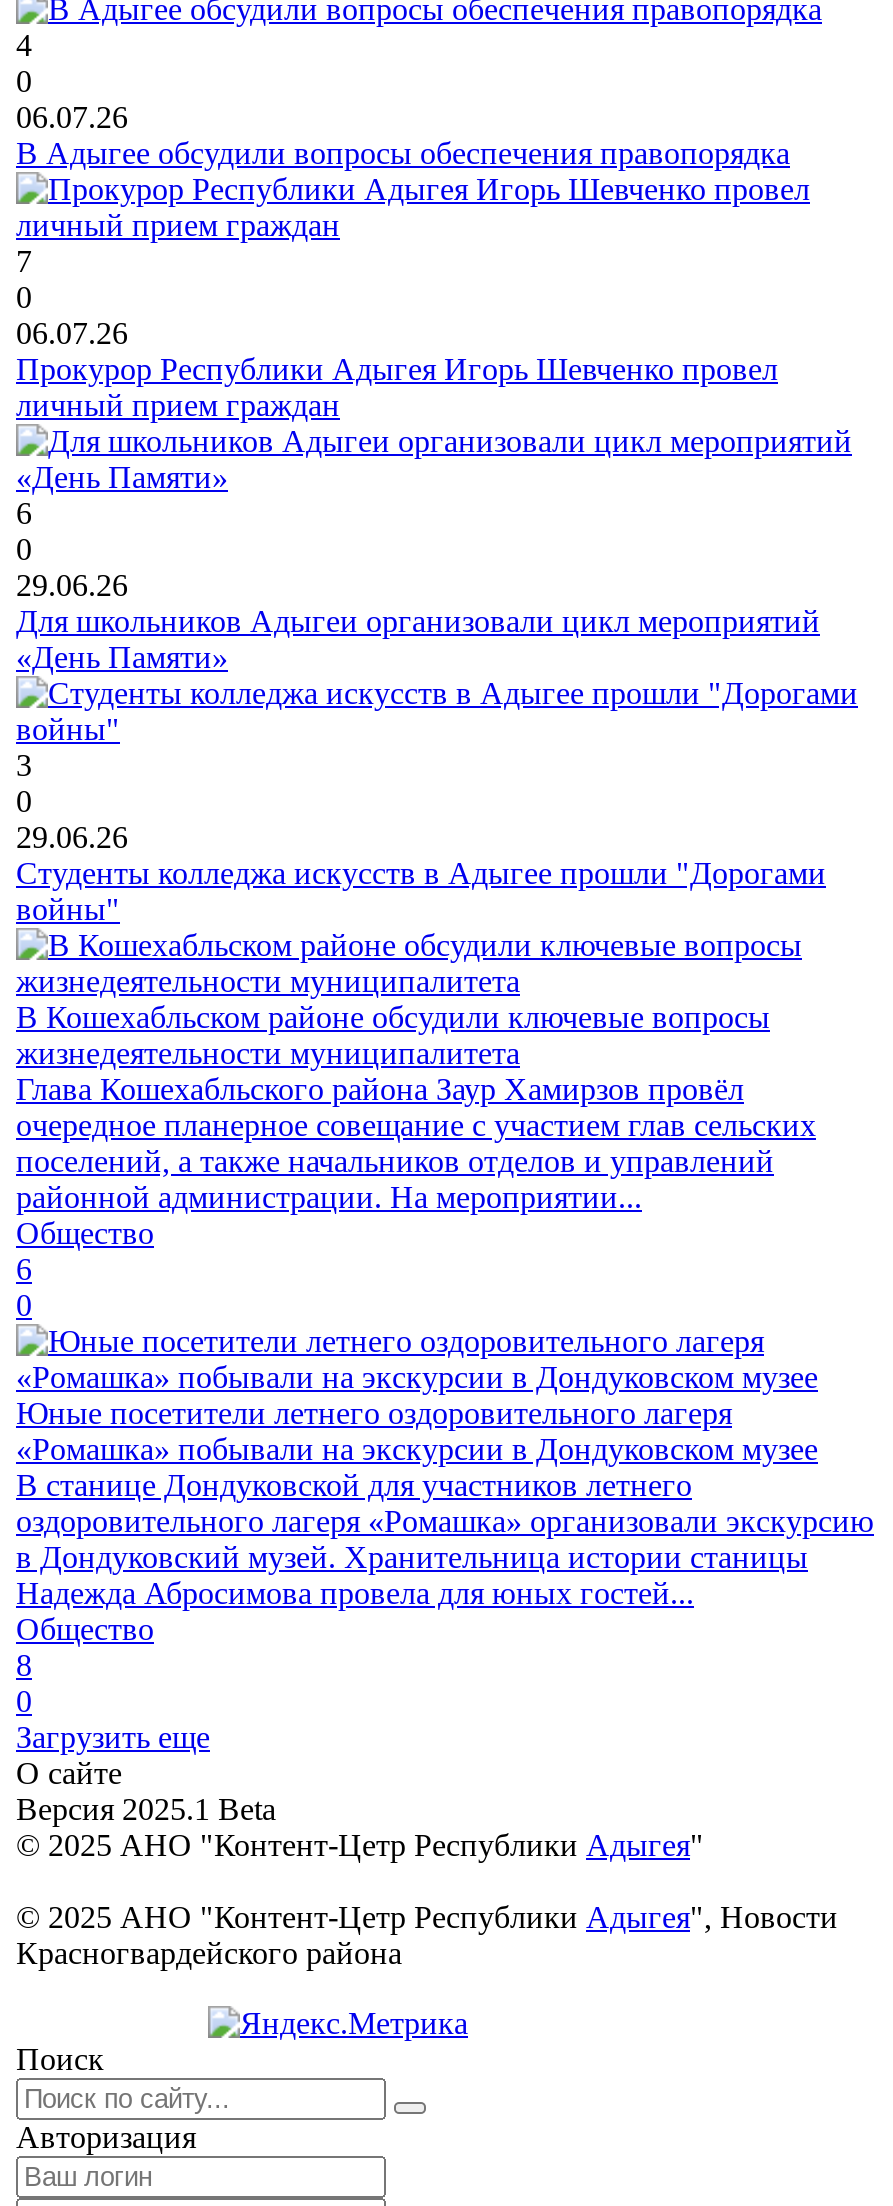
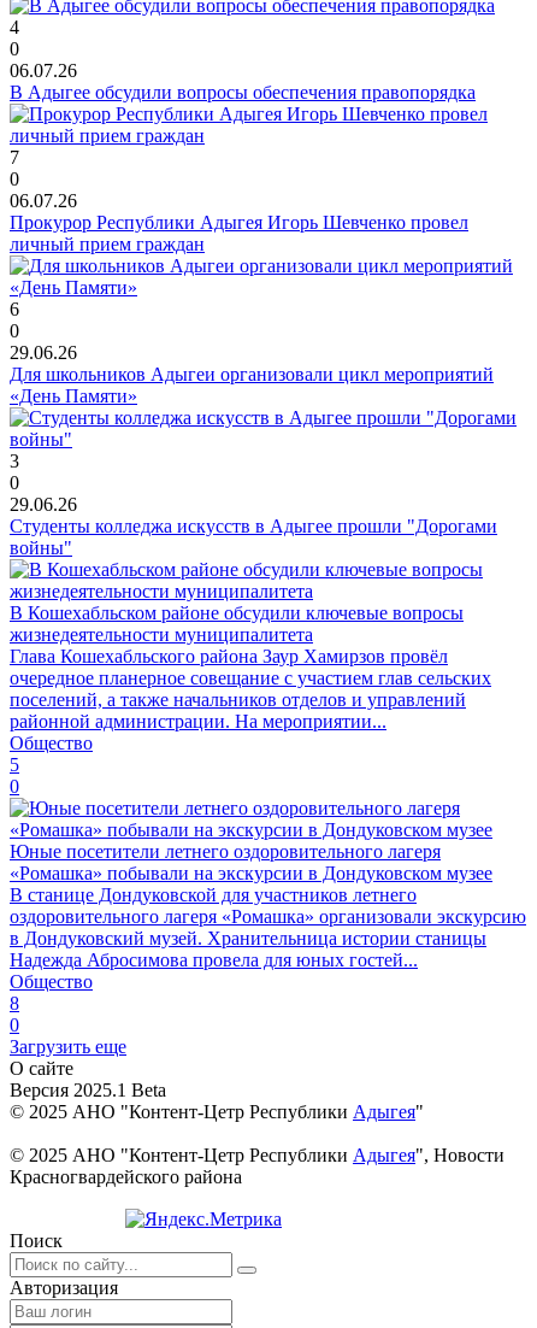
- 6
+ 5
